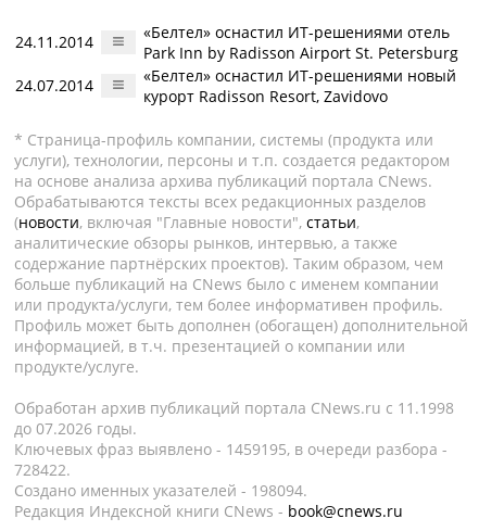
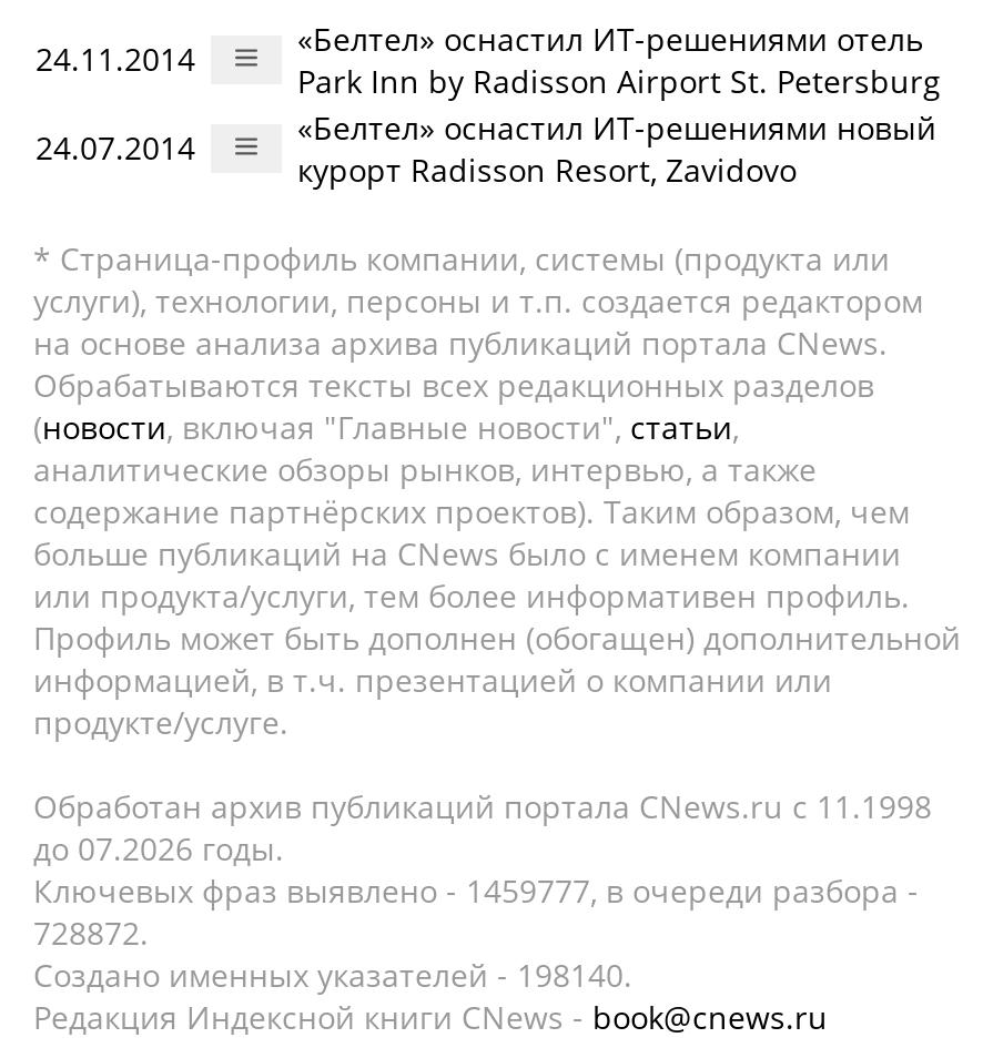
- Ключевых фраз выявлено - 1459195, в очереди разбора -
+ Ключевых фраз выявлено - 1459777, в очереди разбора -

- 728422.
+ 728872.

- Создано именных указателей - 198094.
+ Создано именных указателей - 198140.
